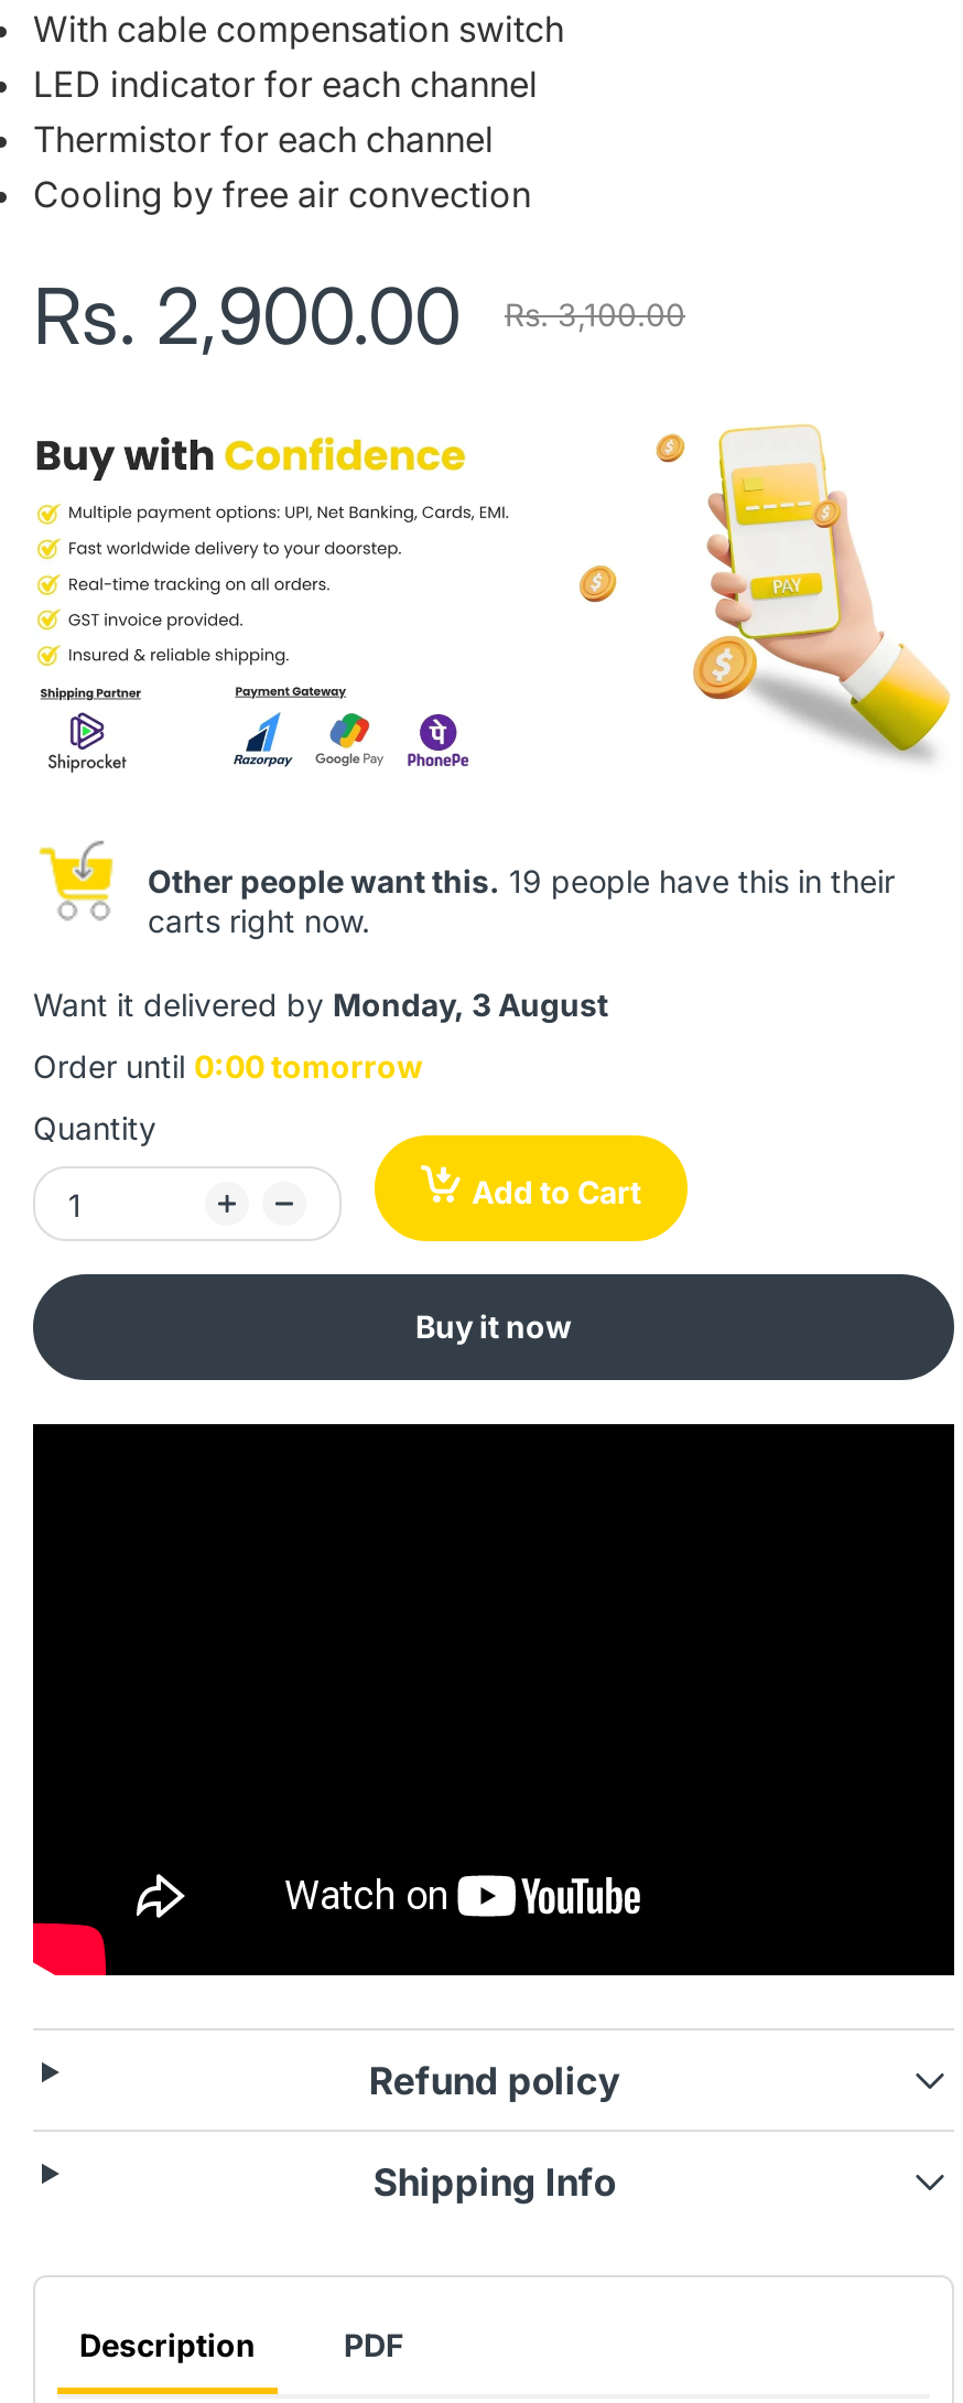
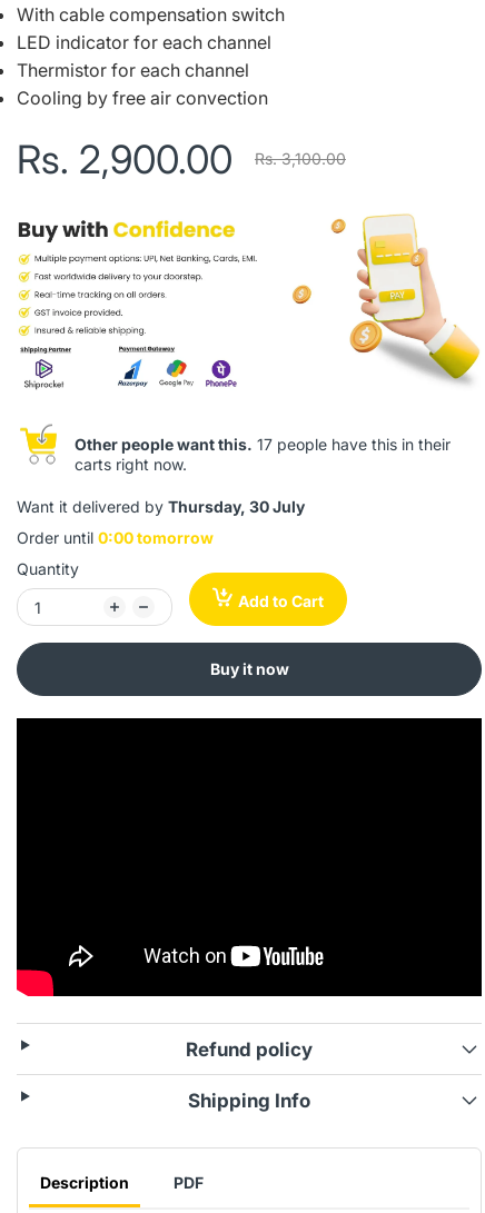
- Other people want this. 19 people have this in their
+ Other people want this. 17 people have this in their

- Want it delivered by Monday, 3 August
+ Want it delivered by Thursday, 30 July
